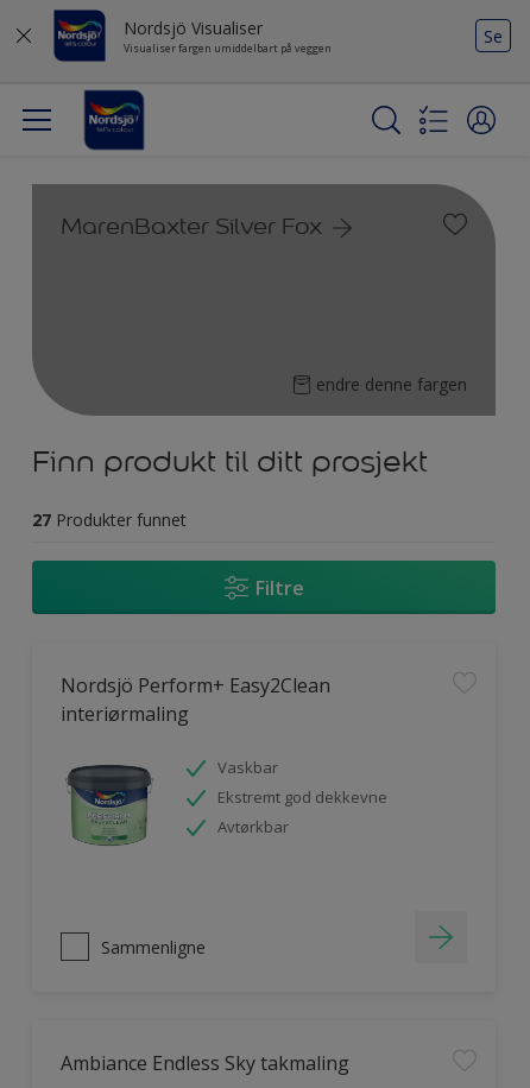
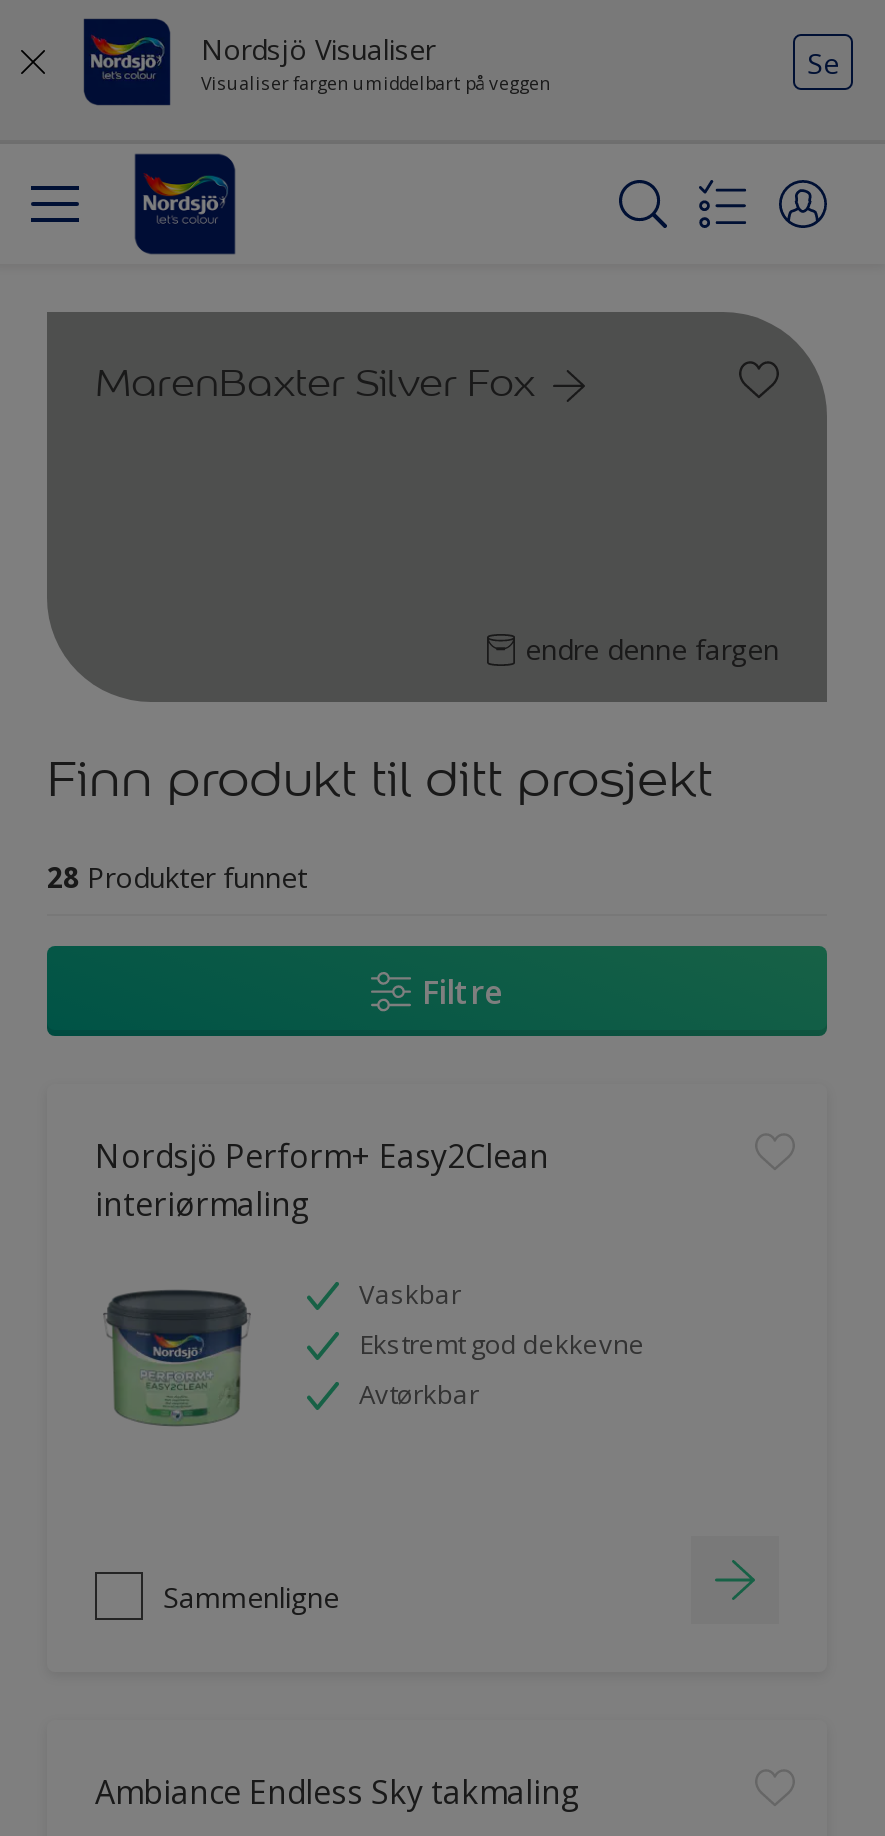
- 27 Produkter funnet
+ 28 Produkter funnet
